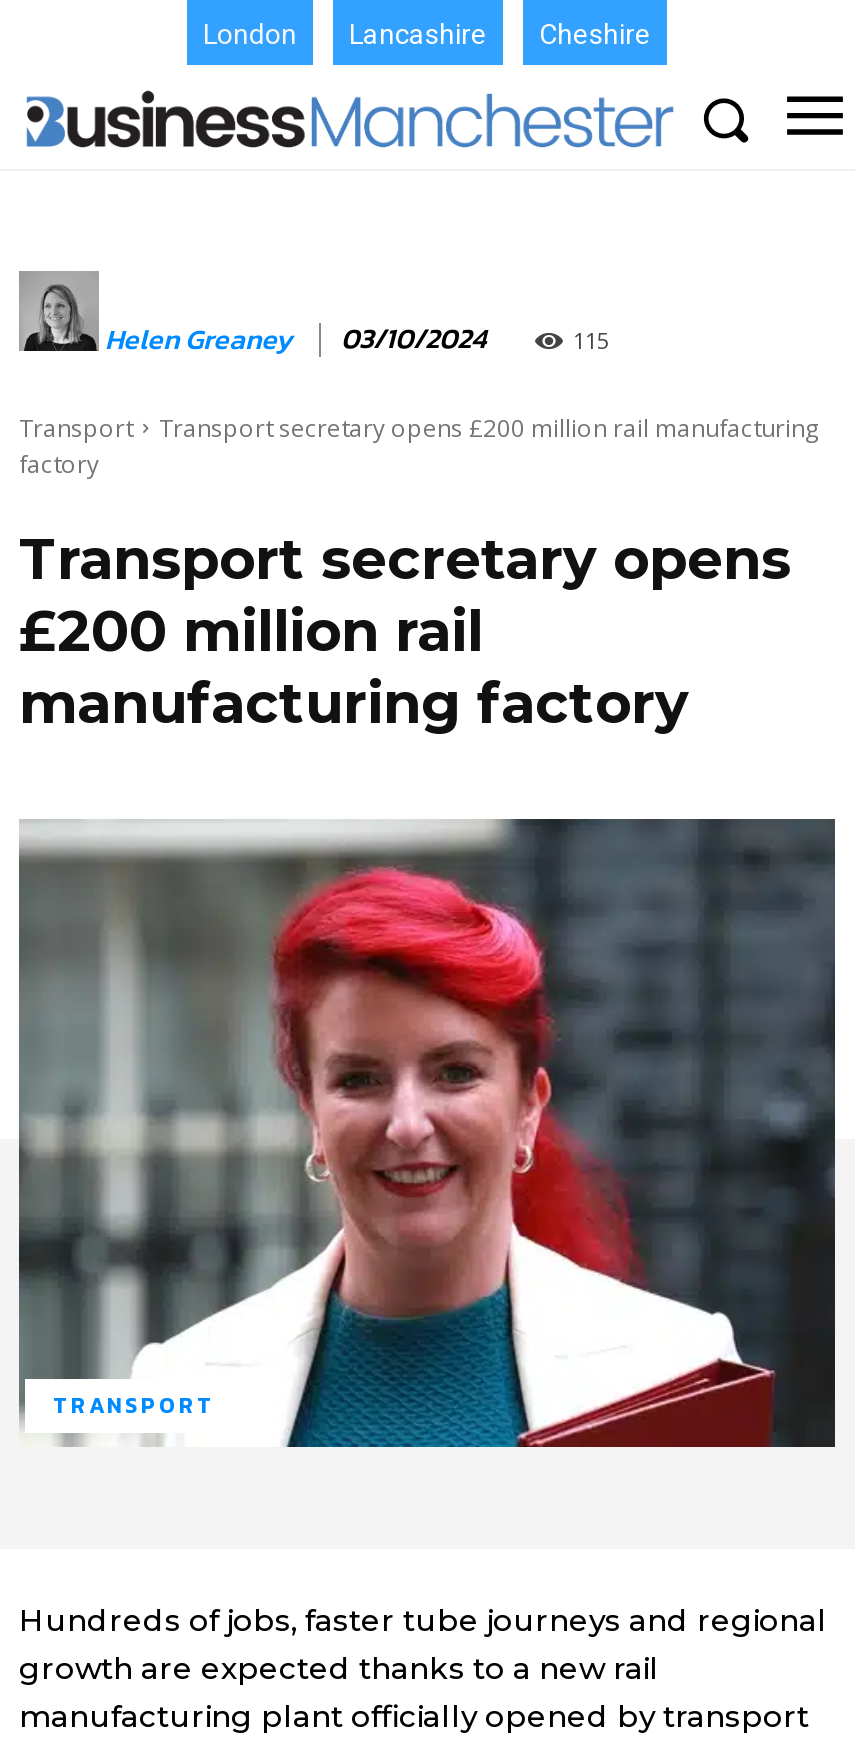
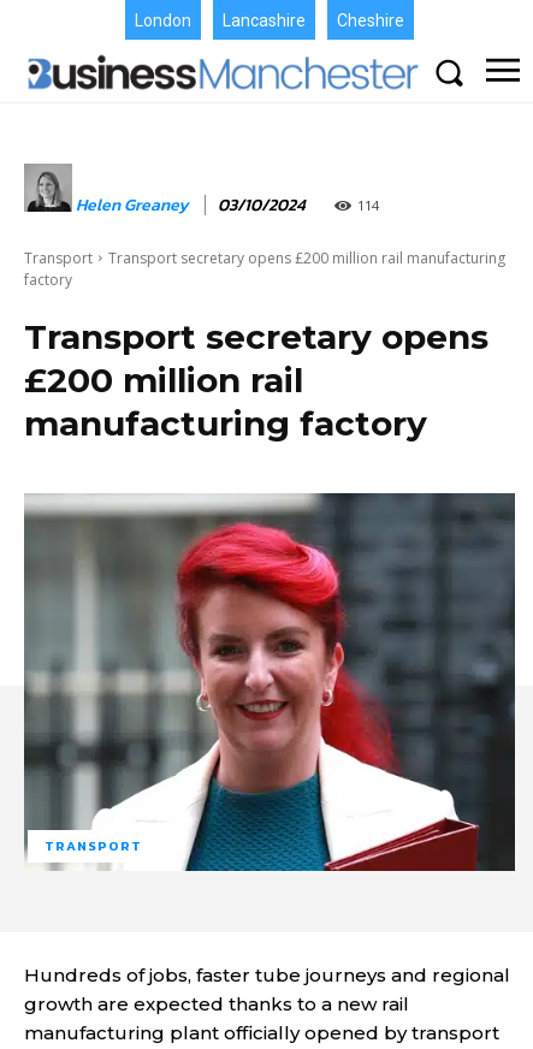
- 115
+ 114
